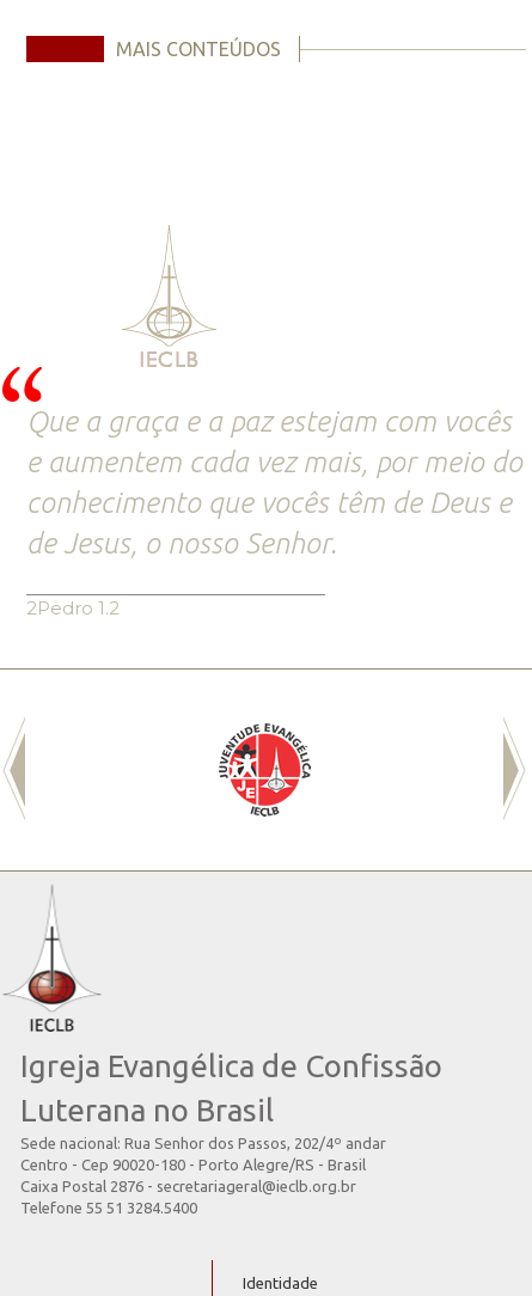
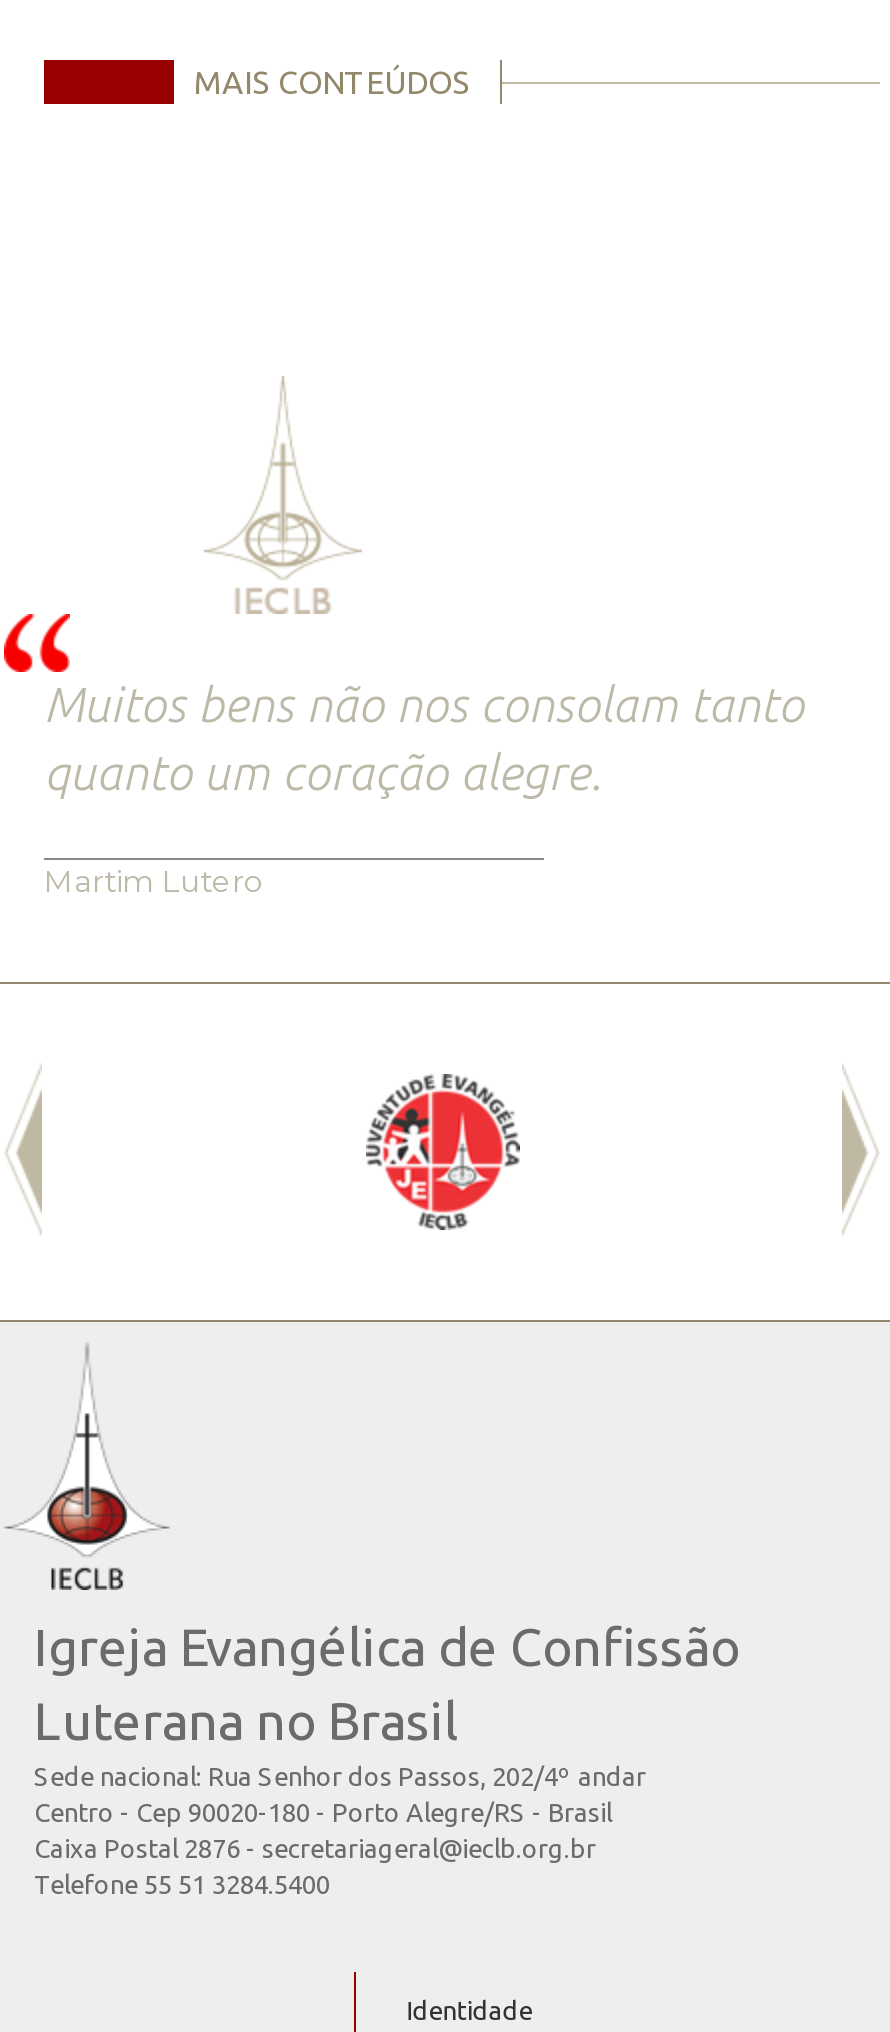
- Que a graça e a paz estejam com vocês
- e aumentem cada vez mais, por meio do
- conhecimento que vocês têm de Deus e
- de Jesus, o nosso Senhor.
+ Muitos bens não nos consolam tanto
+ quanto um coração alegre.

- 2Pedro 1.2
+ Martim Lutero
